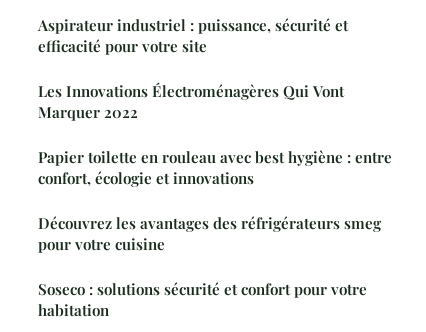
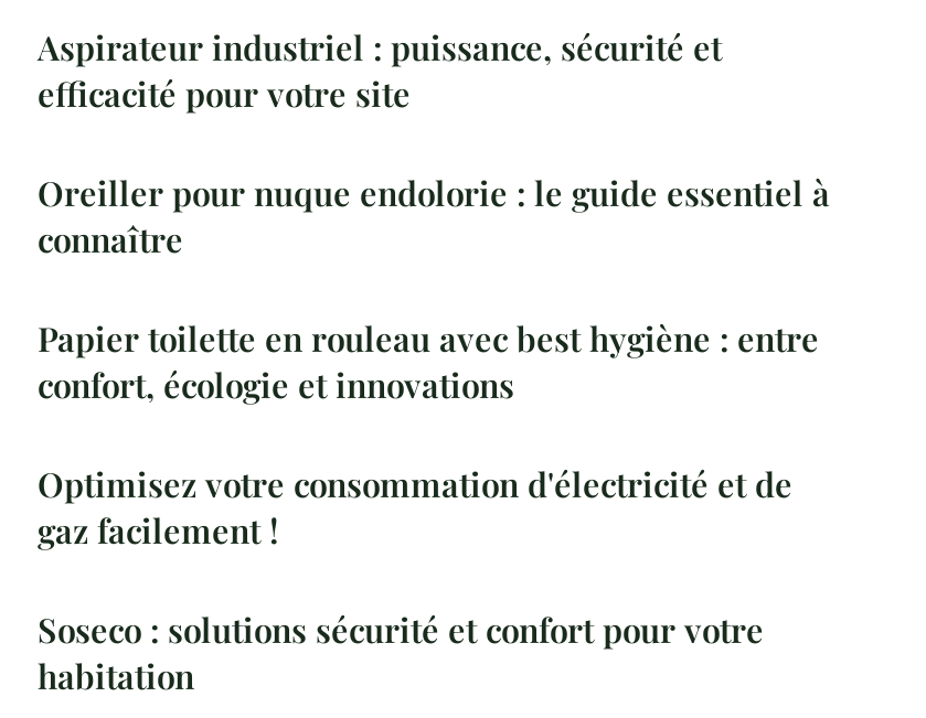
- Les Innovations Électroménagères Qui Vont
- Marquer 2022
+ Oreiller pour nuque endolorie : le guide essentiel à
+ connaître

- Découvrez les avantages des réfrigérateurs smeg
- pour votre cuisine
+ Optimisez votre consommation d'électricité et de
+ gaz facilement !
